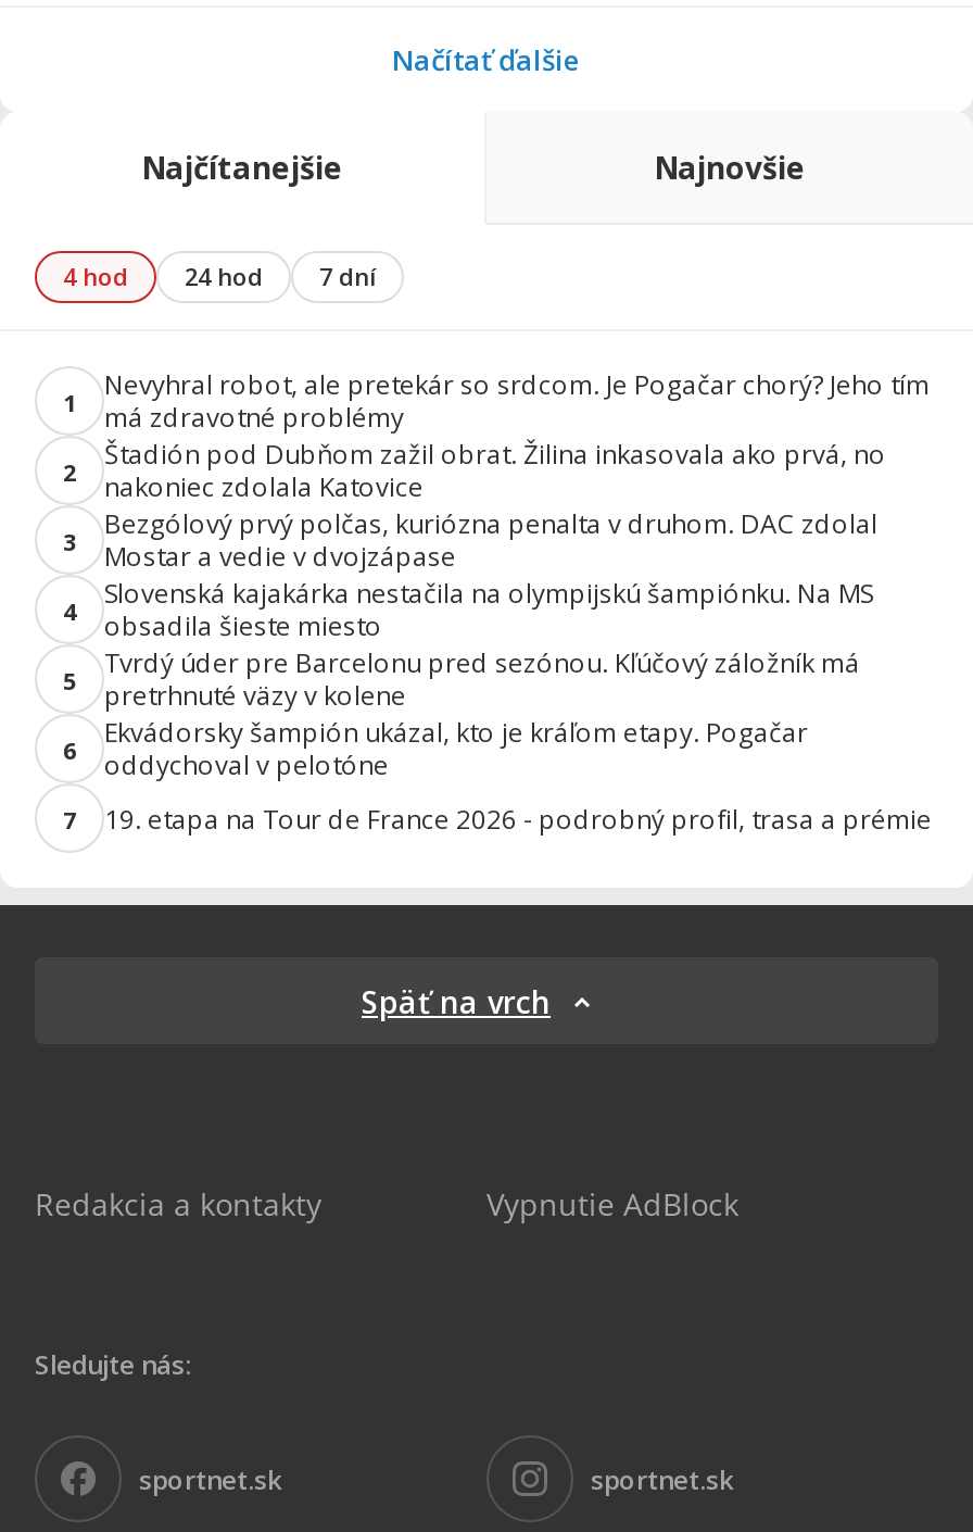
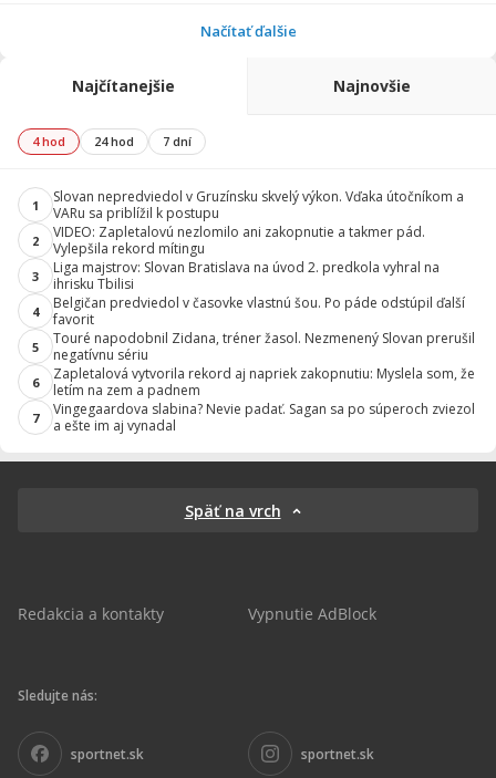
- Nevyhral robot, ale pretekár so srdcom. Je Pogačar chorý? Jeho tím
- má zdravotné problémy
+ Slovan nepredviedol v Gruzínsku skvelý výkon. Vďaka útočníkom a
+ VARu sa priblížil k postupu

- Štadión pod Dubňom zažil obrat. Žilina inkasovala ako prvá, no
- nakoniec zdolala Katovice
+ VIDEO: Zapletalovú nezlomilo ani zakopnutie a takmer pád.
+ Vylepšila rekord mítingu

- Bezgólový prvý polčas, kuriózna penalta v druhom. DAC zdolal
- Mostar a vedie v dvojzápase
+ Liga majstrov: Slovan Bratislava na úvod 2. predkola vyhral na
+ ihrisku Tbilisi

- Slovenská kajakárka nestačila na olympijskú šampiónku. Na MS
- obsadila šieste miesto
+ Belgičan predviedol v časovke vlastnú šou. Po páde odstúpil ďalší
+ favorit

- Tvrdý úder pre Barcelonu pred sezónou. Kľúčový záložník má
- pretrhnuté väzy v kolene
+ Touré napodobnil Zidana, tréner žasol. Nezmenený Slovan prerušil
+ negatívnu sériu

- Ekvádorsky šampión ukázal, kto je kráľom etapy. Pogačar
- oddychoval v pelotóne
+ Zapletalová vytvorila rekord aj napriek zakopnutiu: Myslela som, že
+ letím na zem a padnem

- 19. etapa na Tour de France 2026 - podrobný profil, trasa a prémie
+ Vingegaardova slabina? Nevie padať. Sagan sa po súperoch zviezol
+ a ešte im aj vynadal
